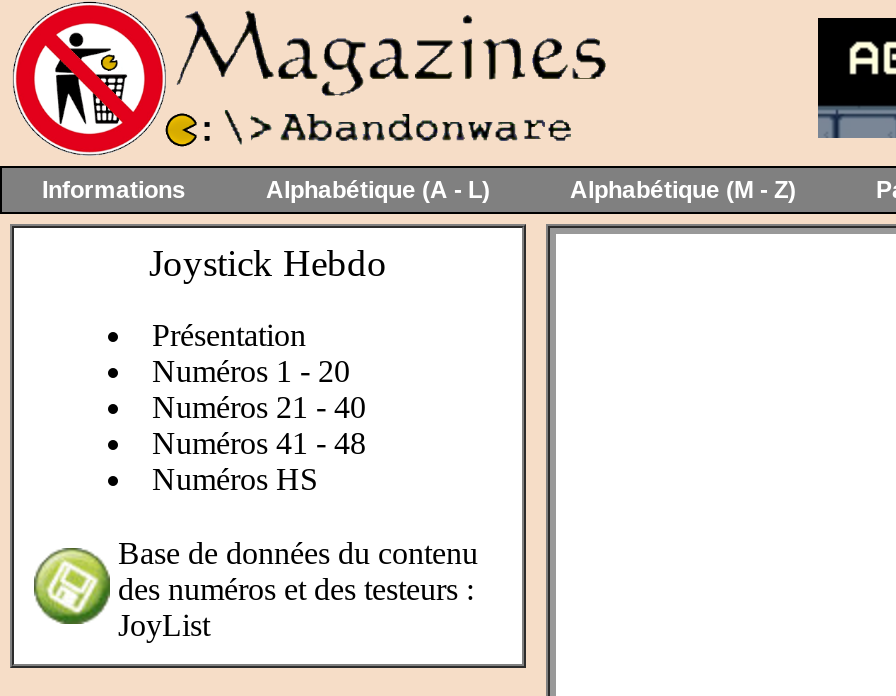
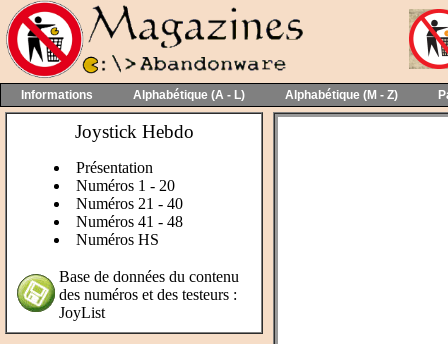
- [image]
+ [image]
